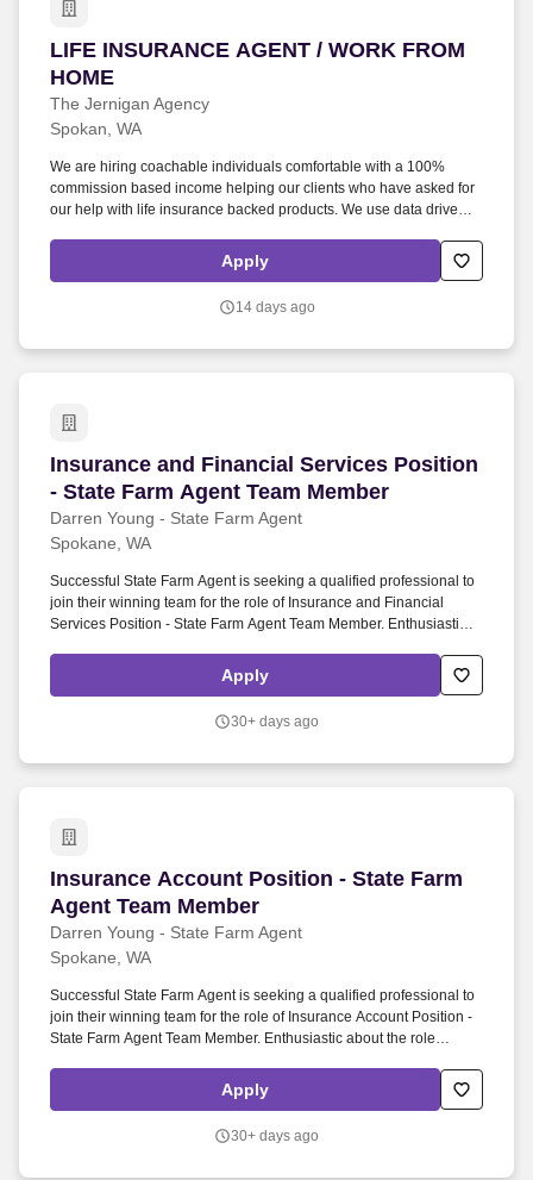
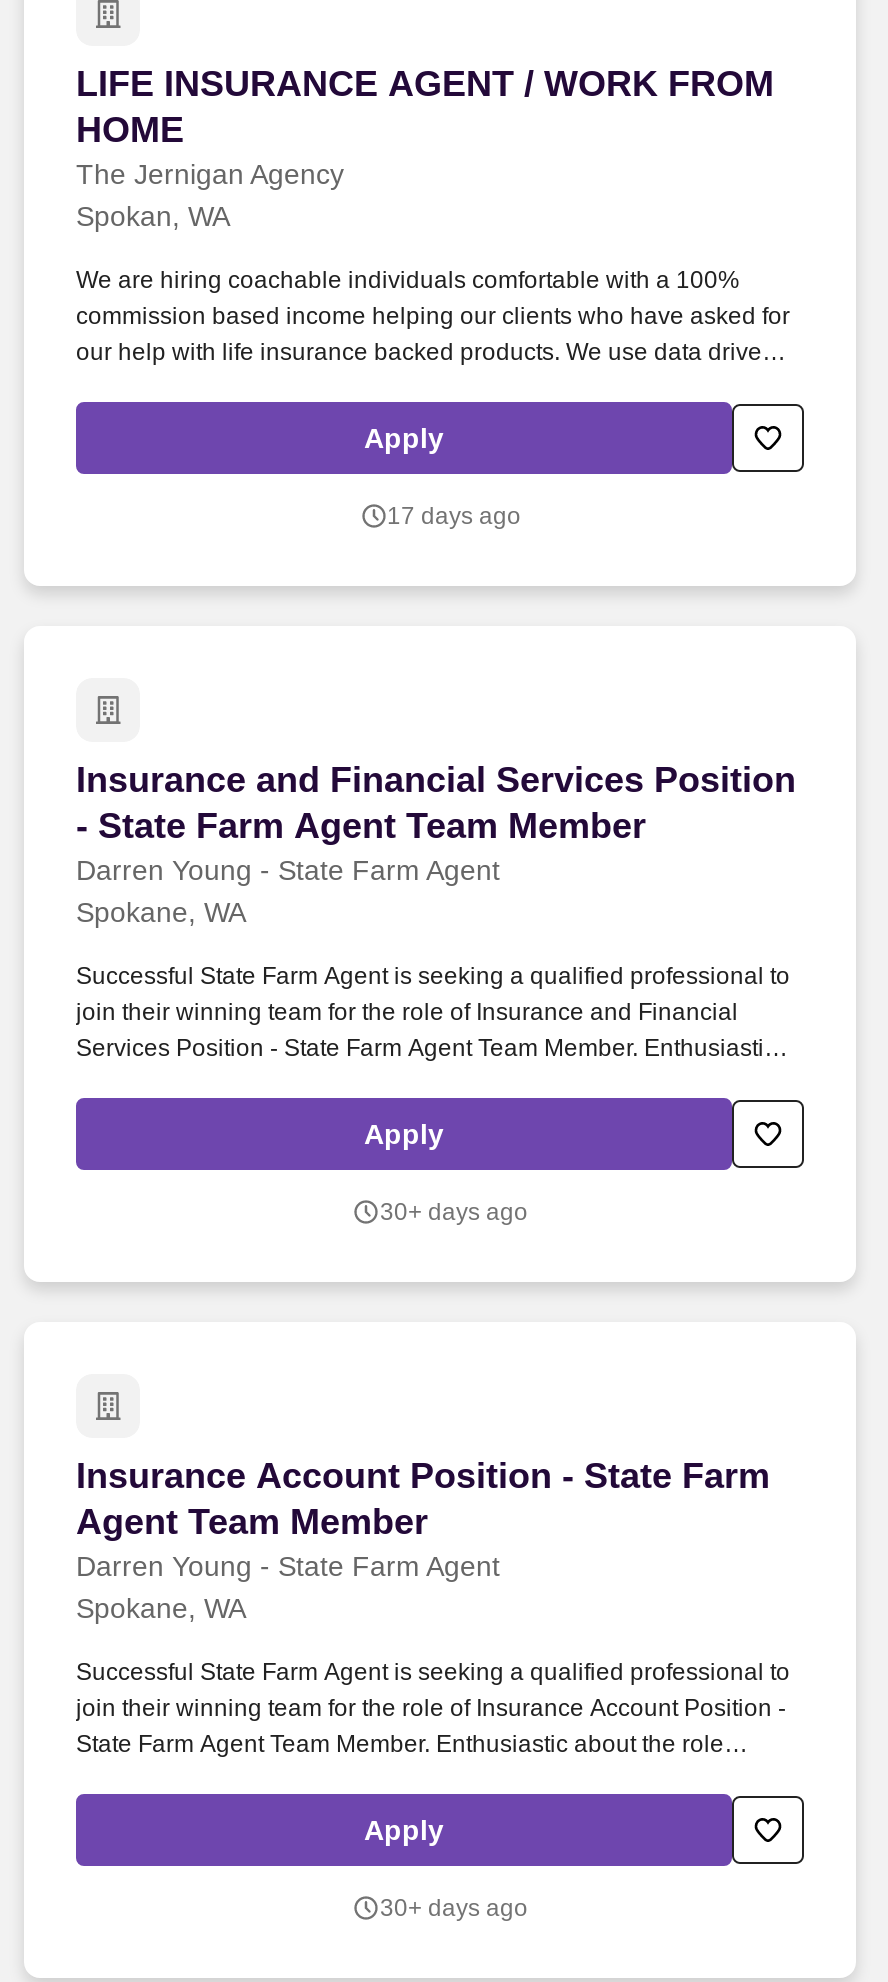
- 14 days ago
+ 17 days ago
